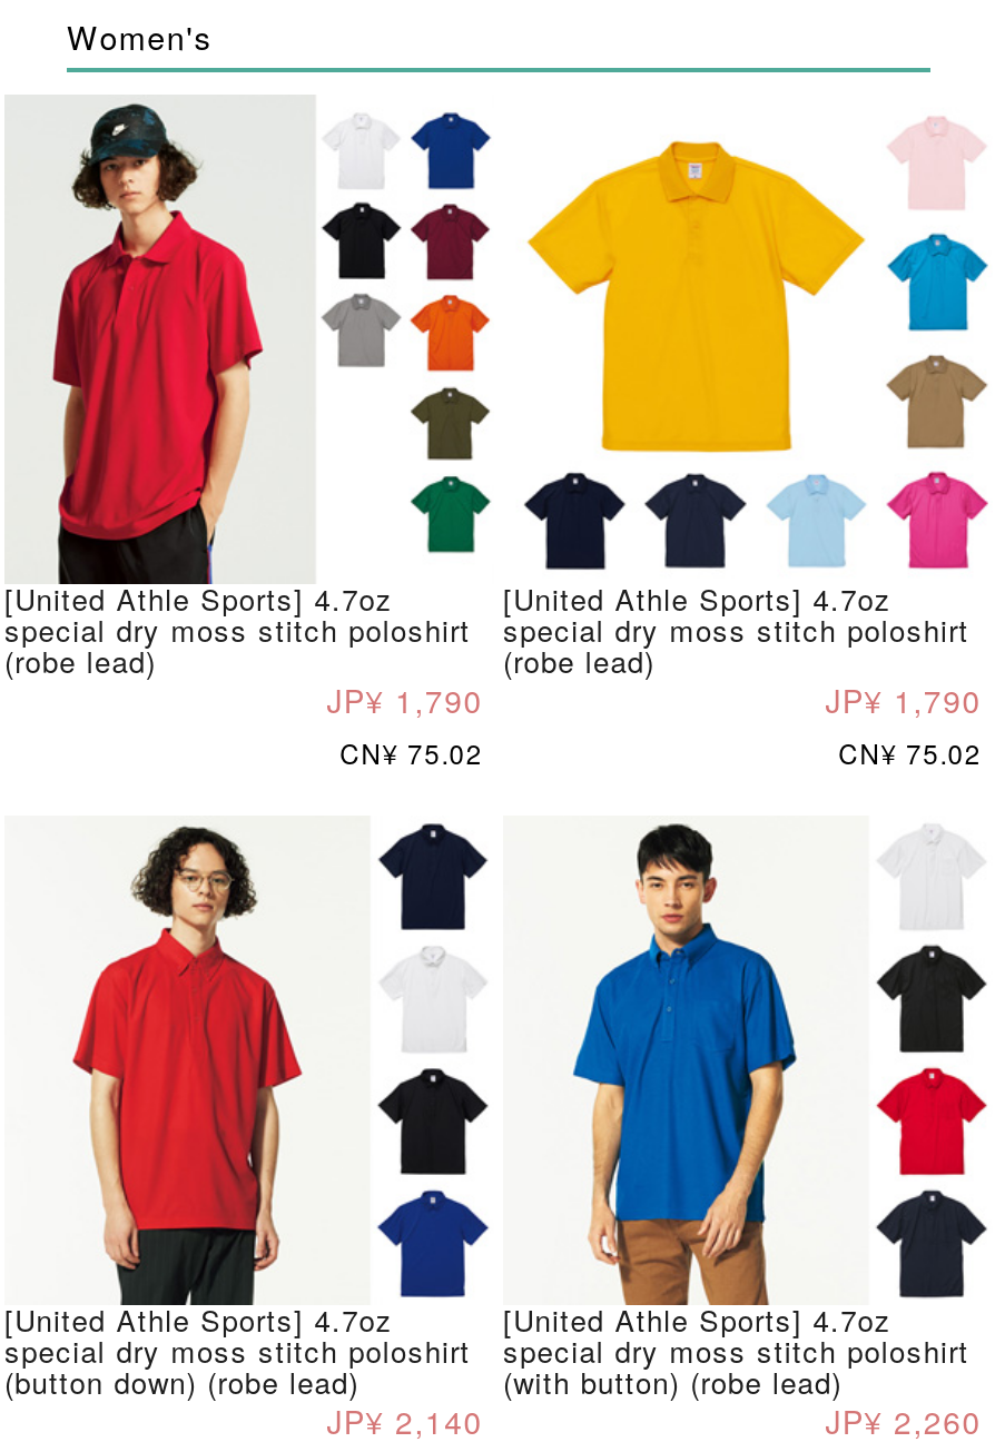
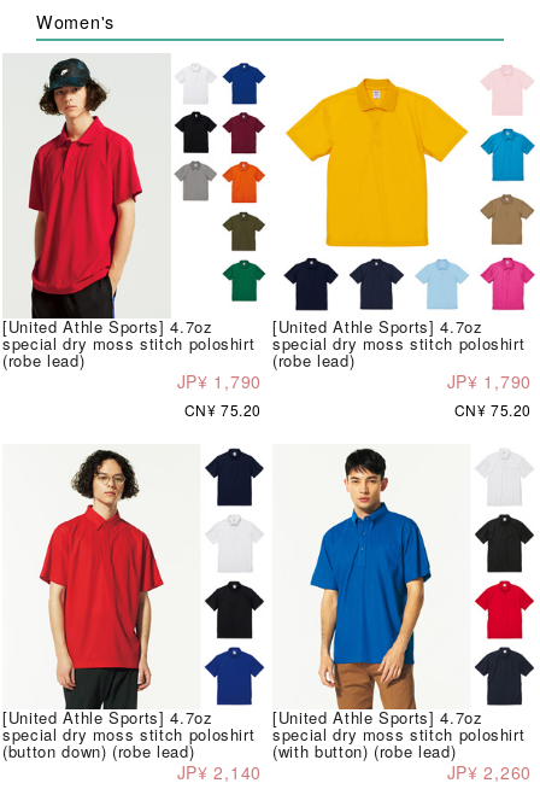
- CN¥ 75.02
+ CN¥ 75.20

- CN¥ 75.02
+ CN¥ 75.20
